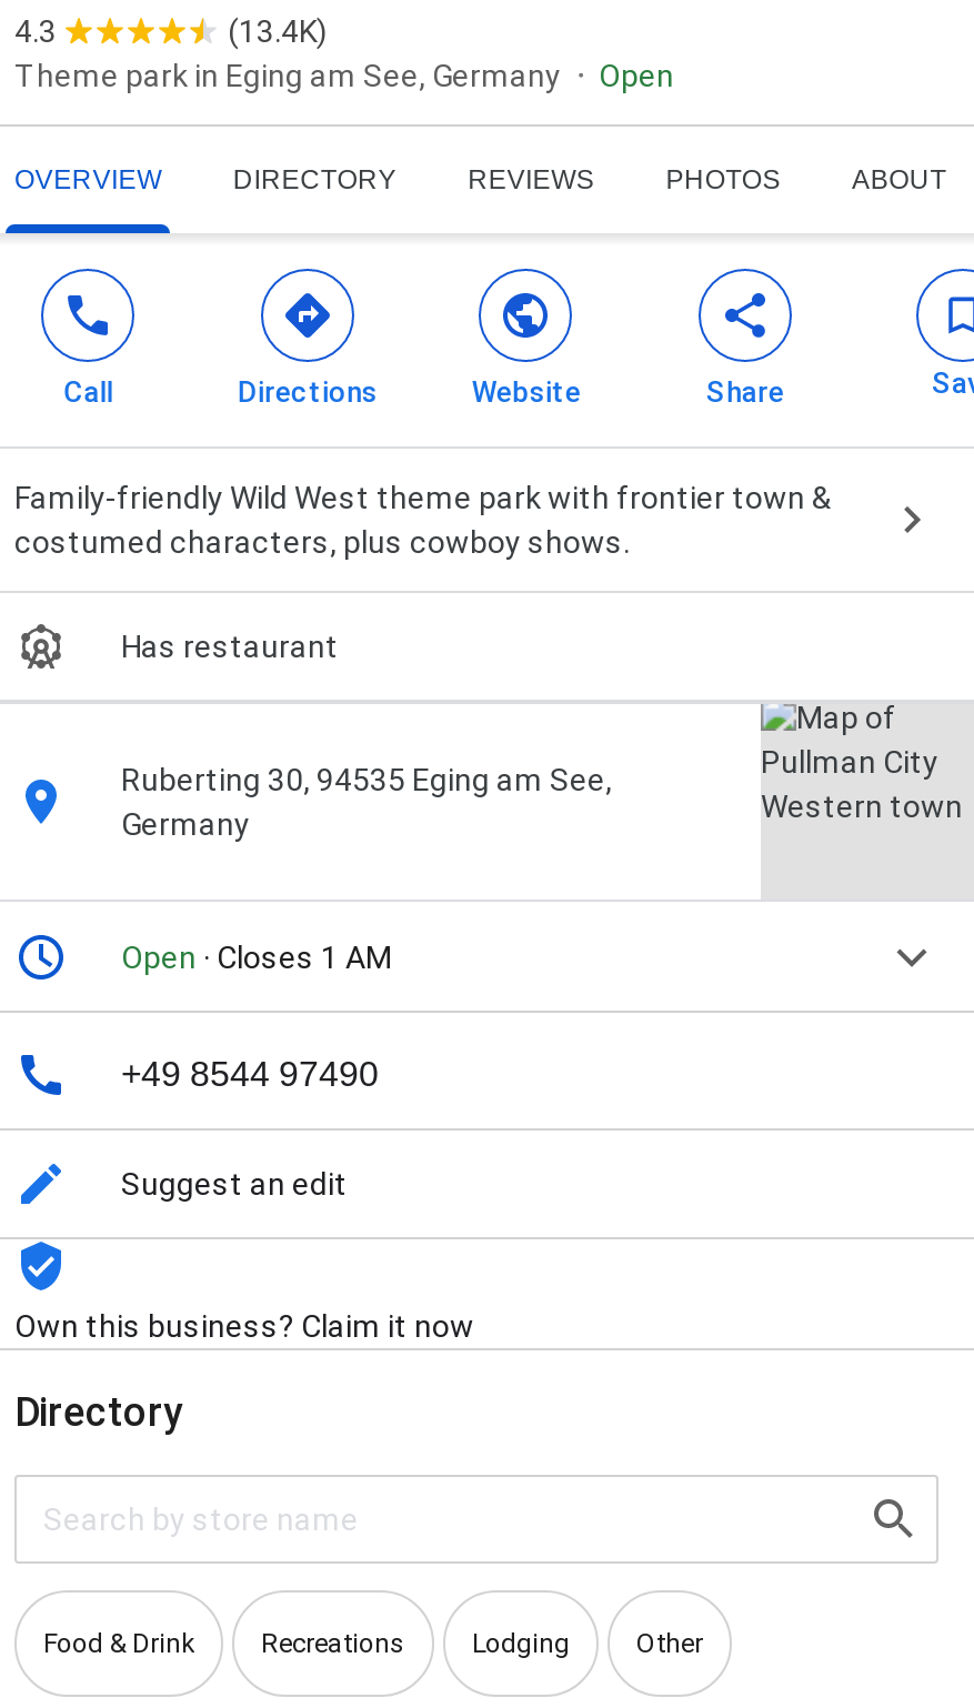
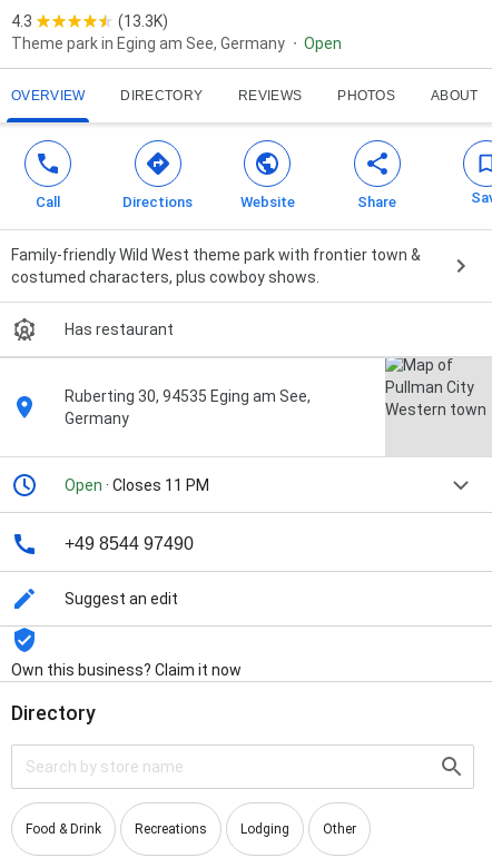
- (13.4K)
+ (13.3K)

- Open · Closes 1 AM
+ Open · Closes 11 PM
